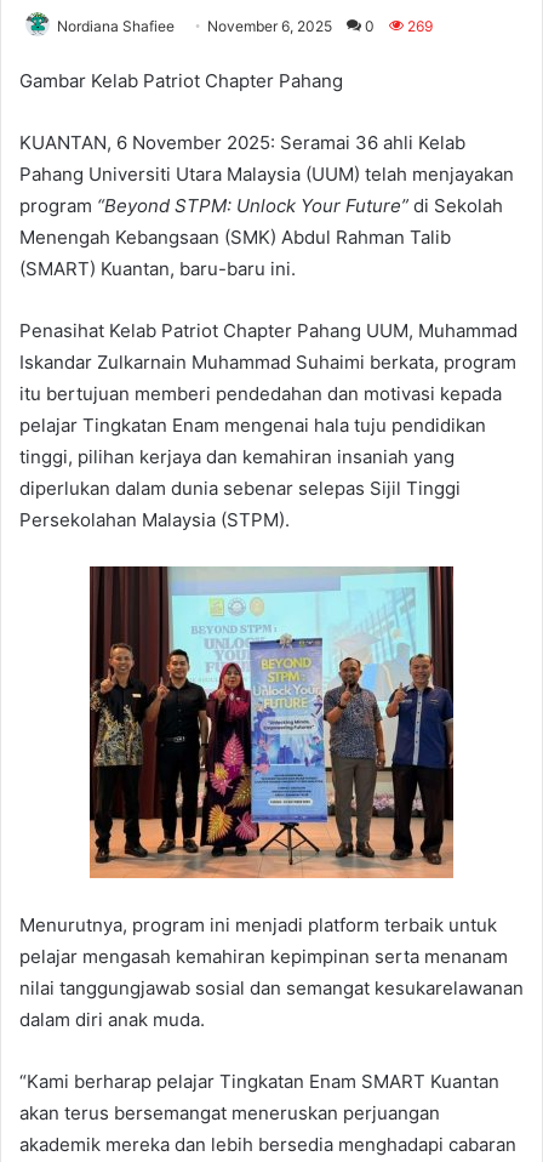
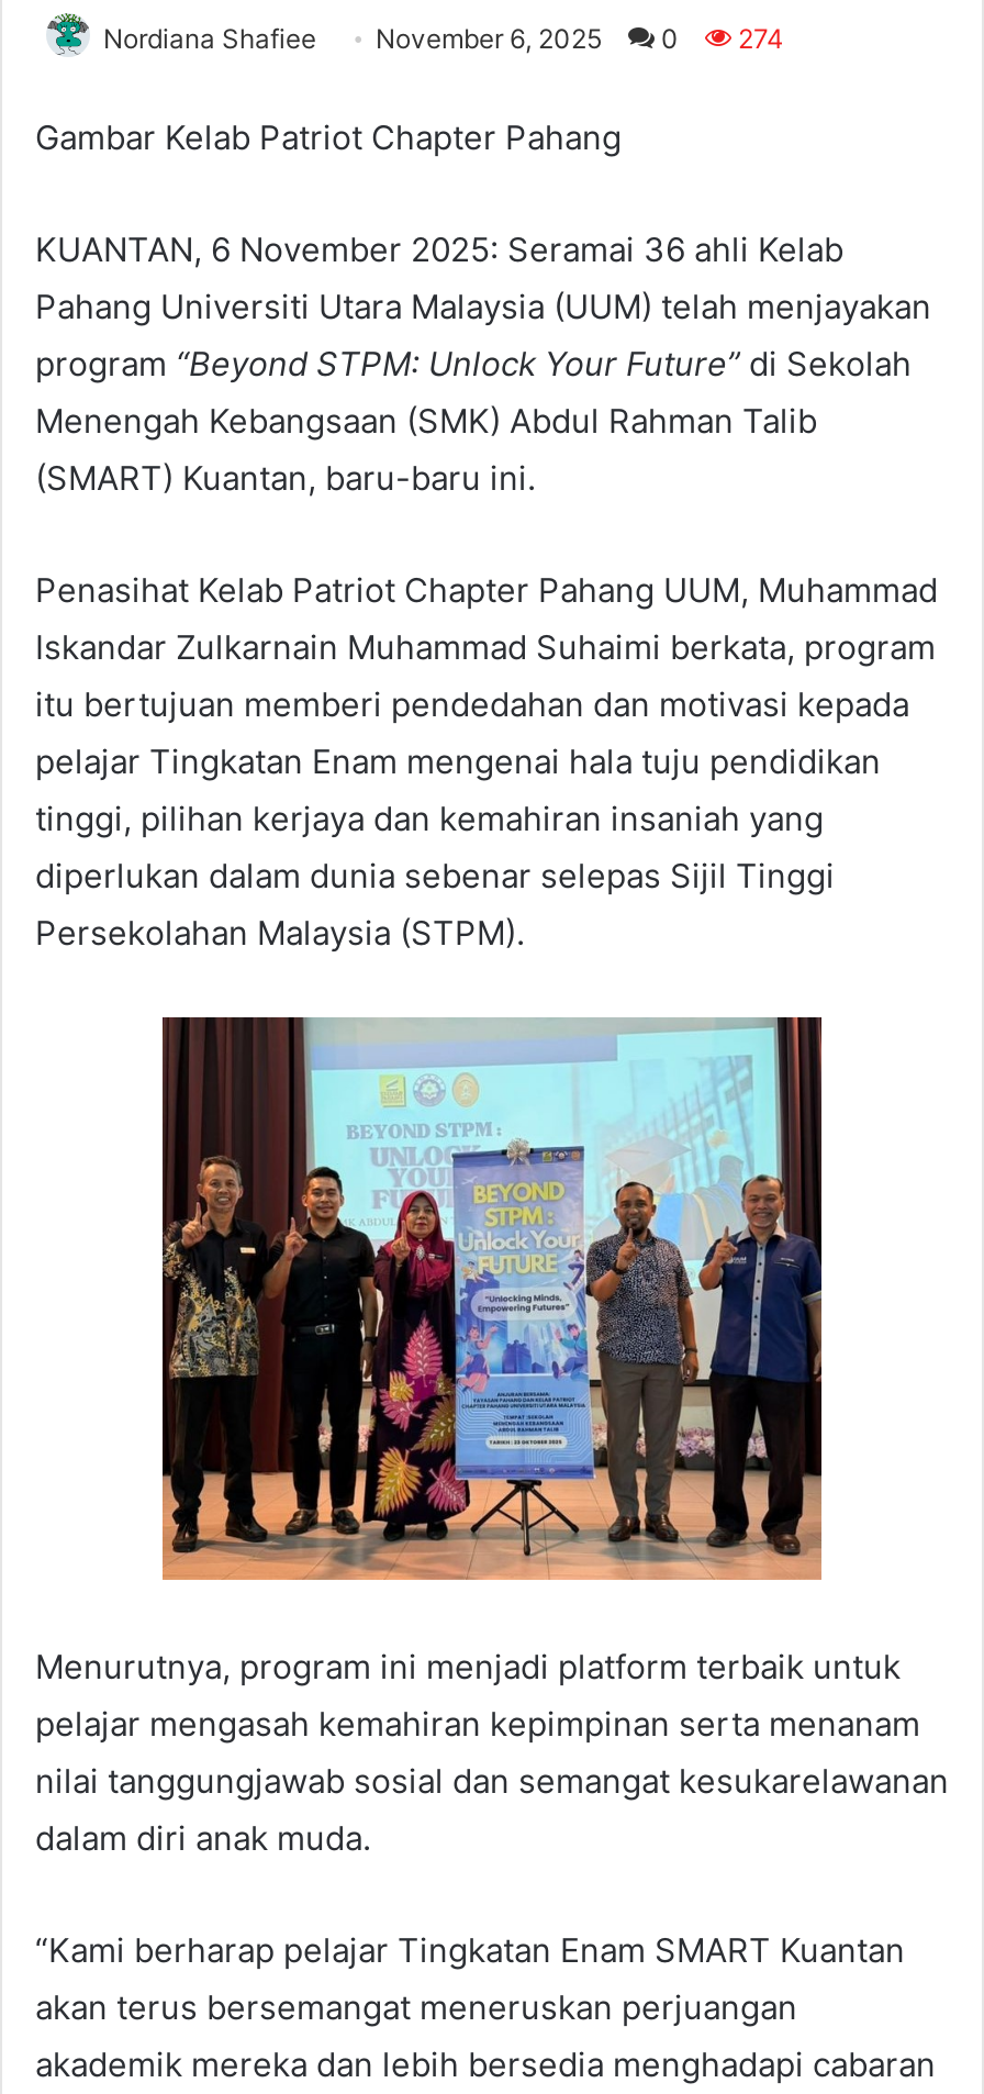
- Nordiana Shafiee November 6, 2025 0 269
+ Nordiana Shafiee November 6, 2025 0 274
